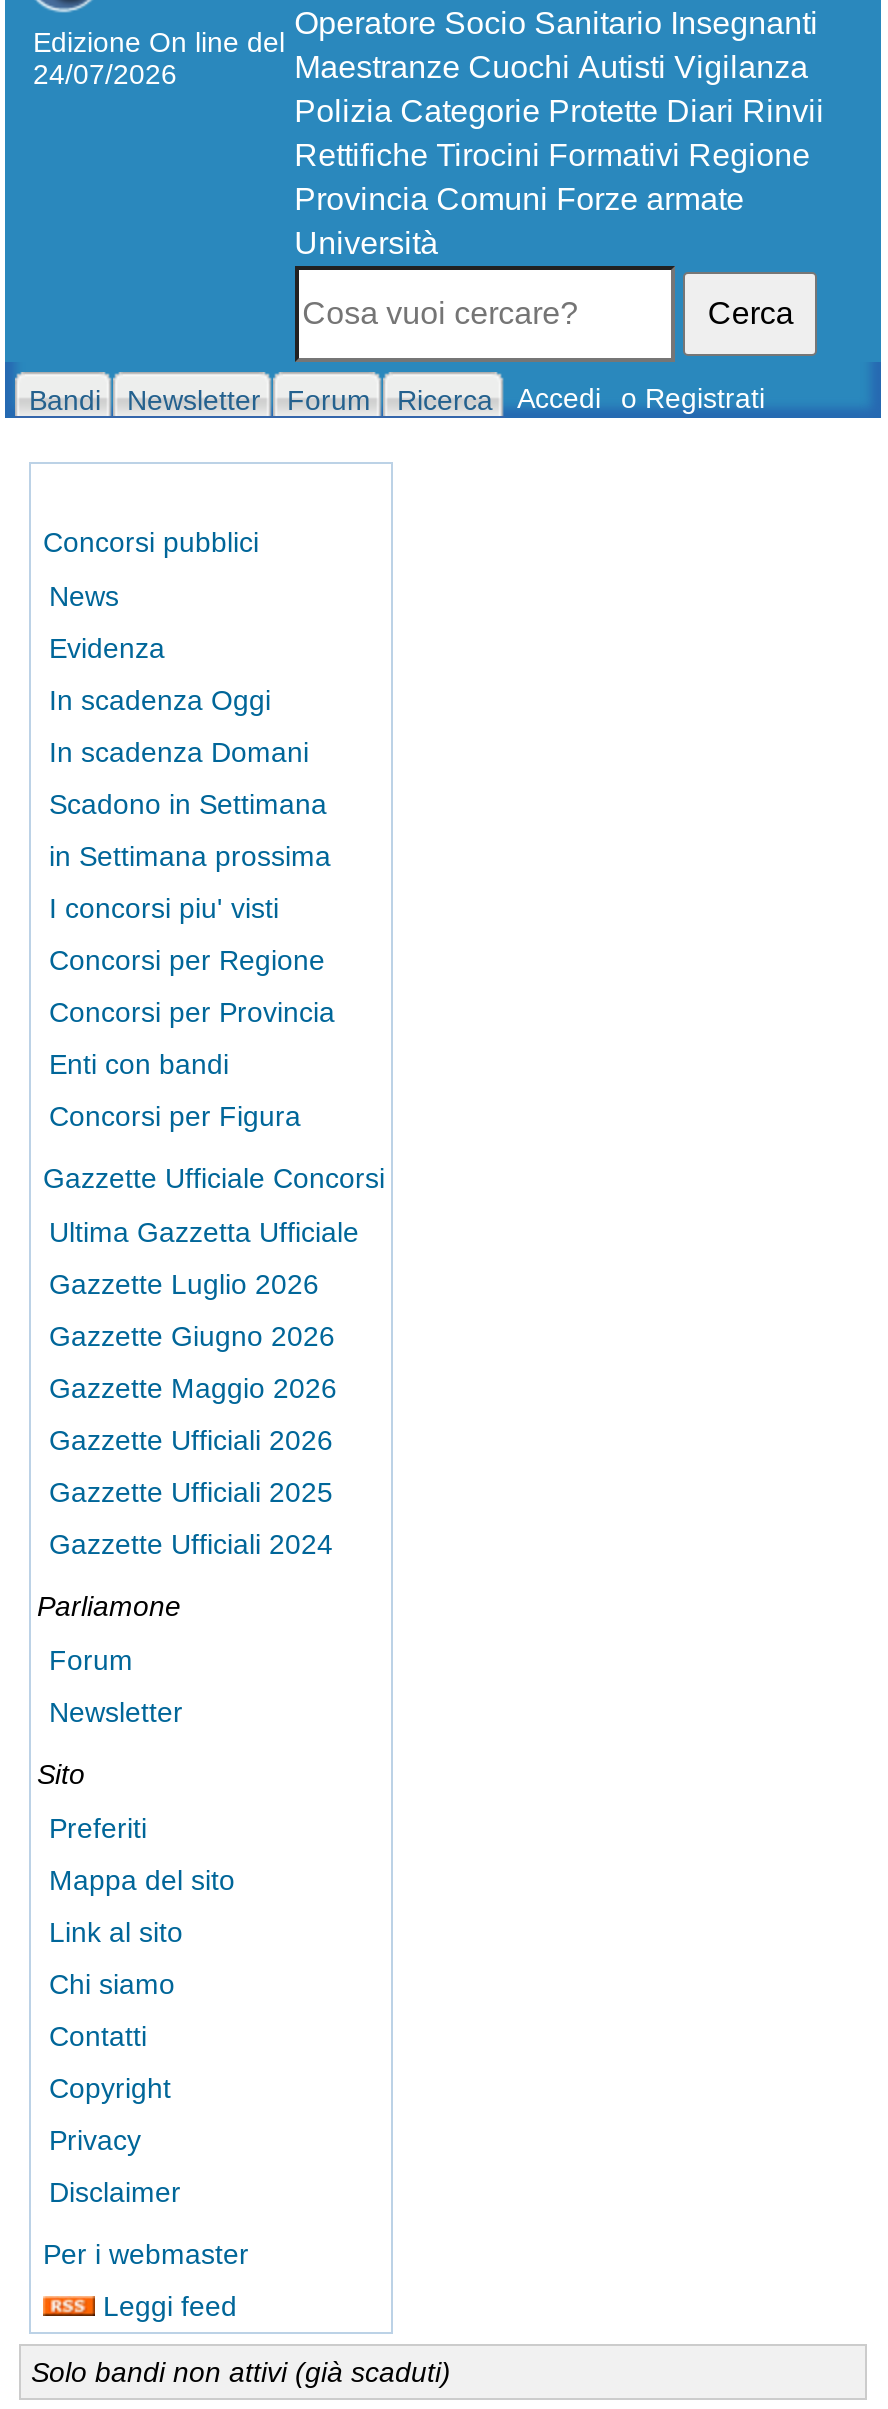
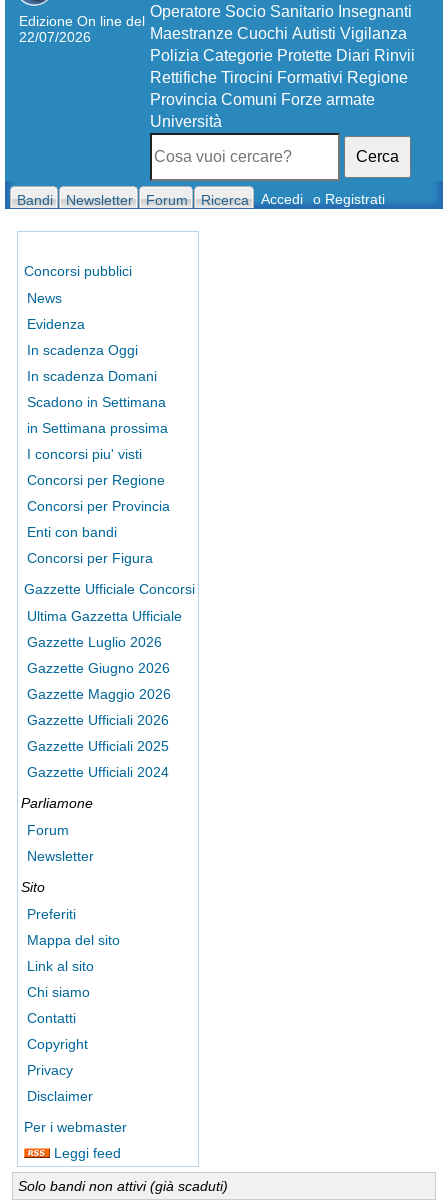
- 24/07/2026
+ 22/07/2026
